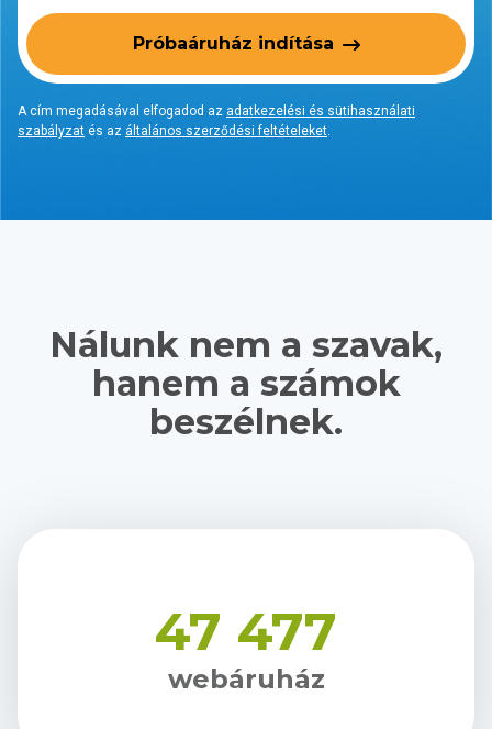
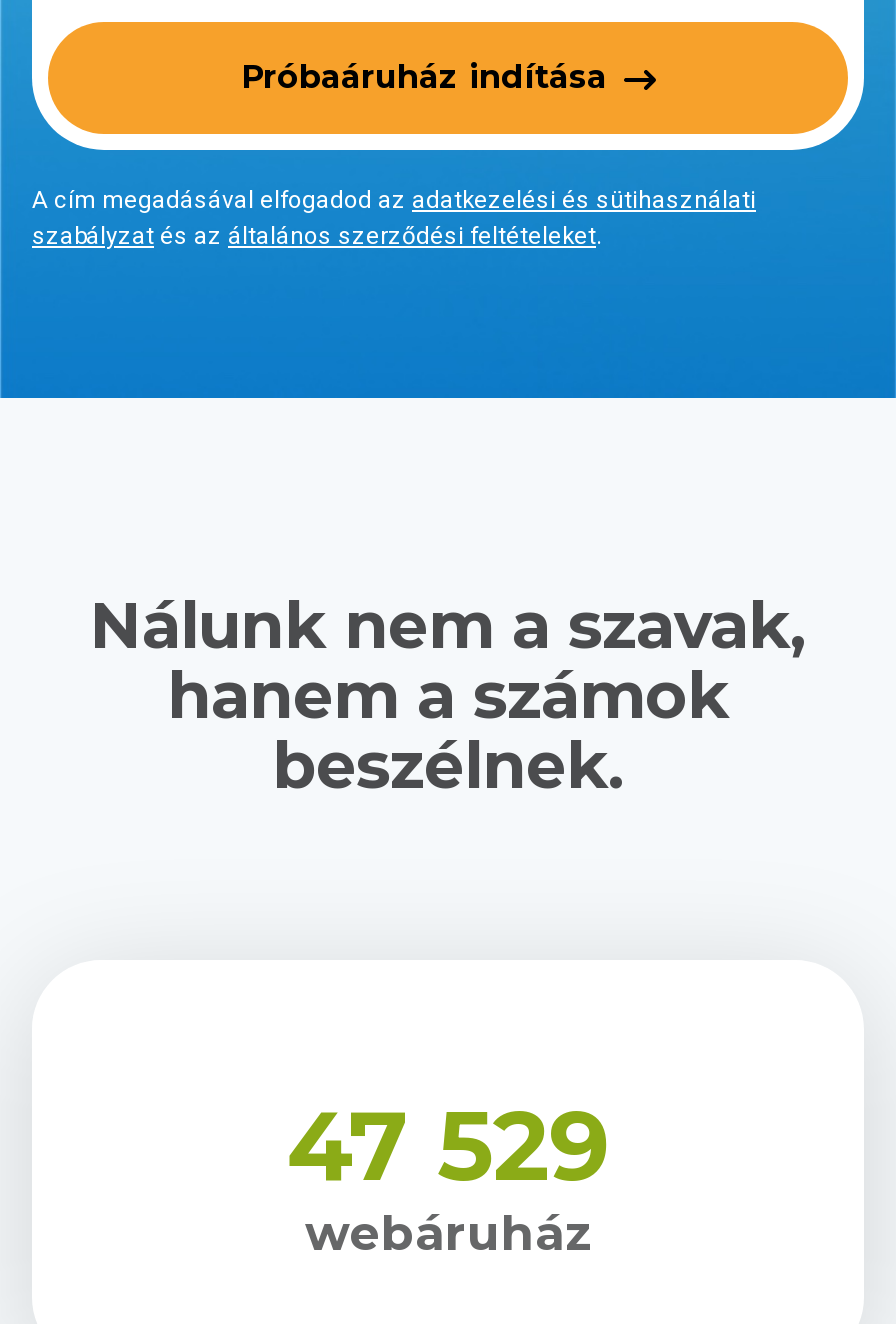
- 47 477
+ 47 529
